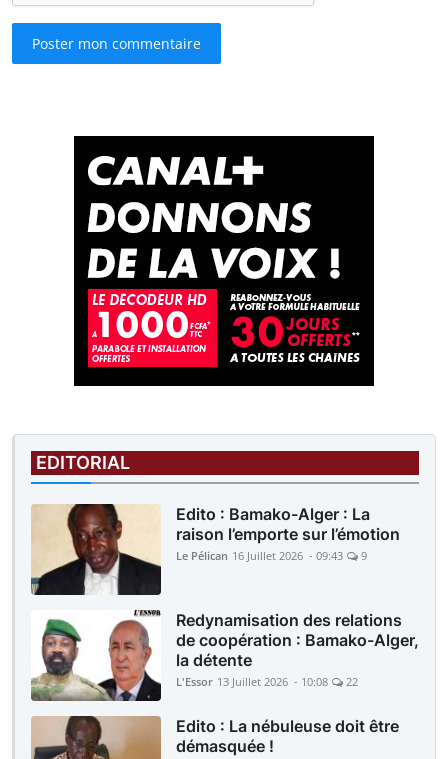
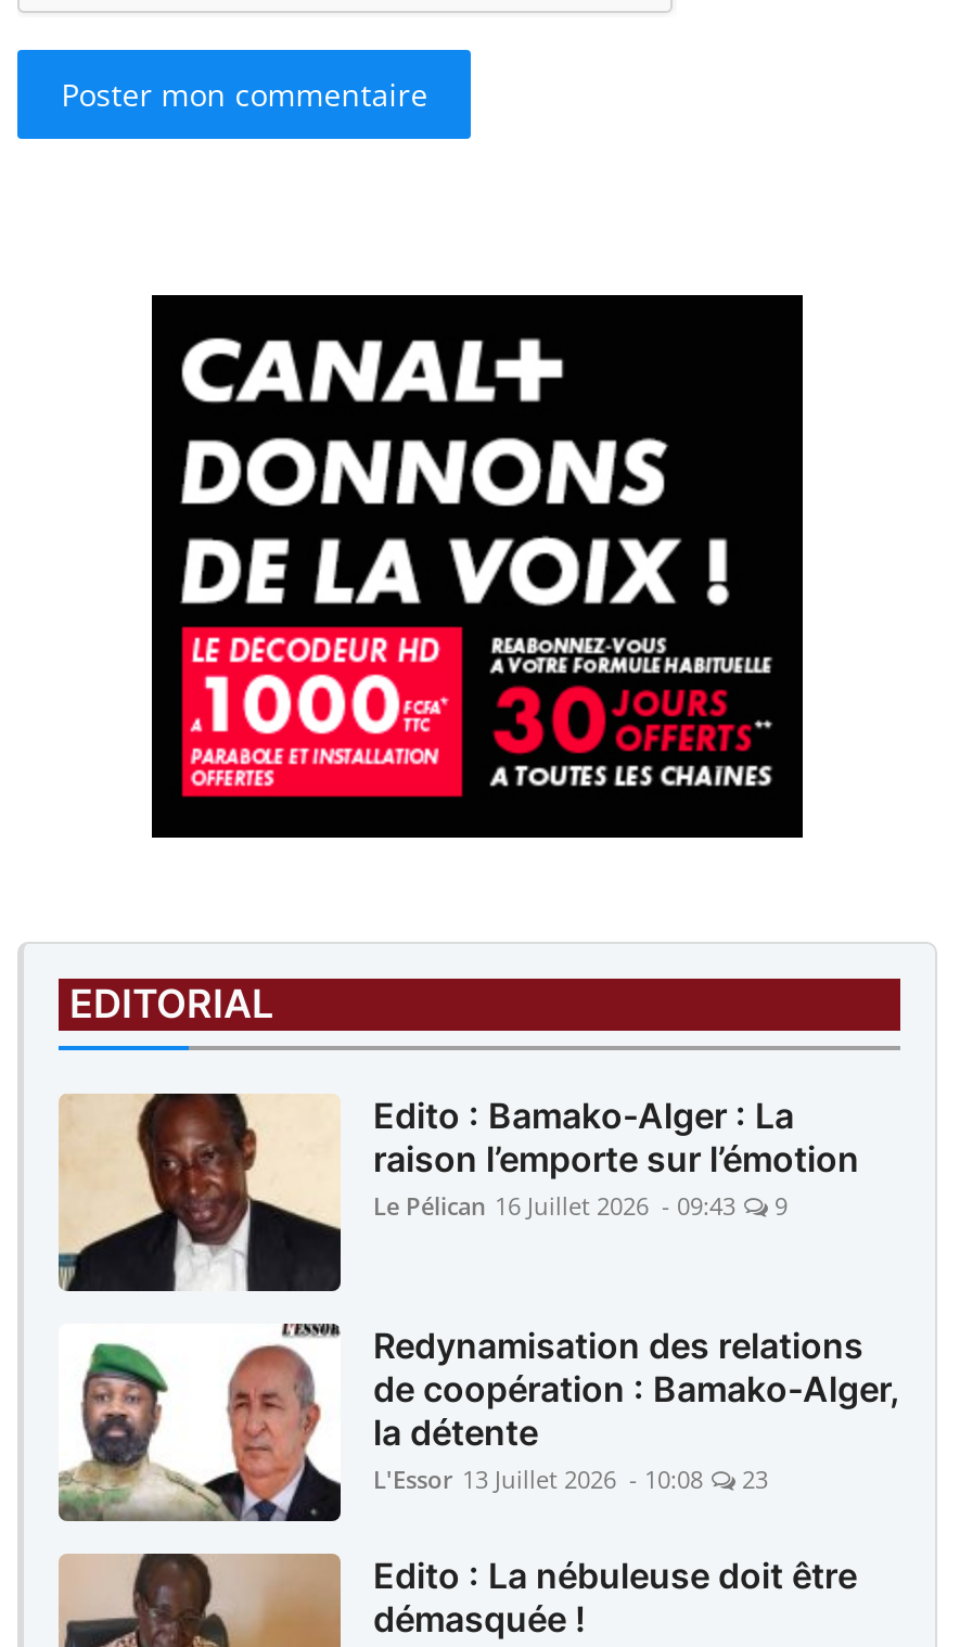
- L'Essor 13 Juillet 2026 - 10:08 22
+ L'Essor 13 Juillet 2026 - 10:08 23
